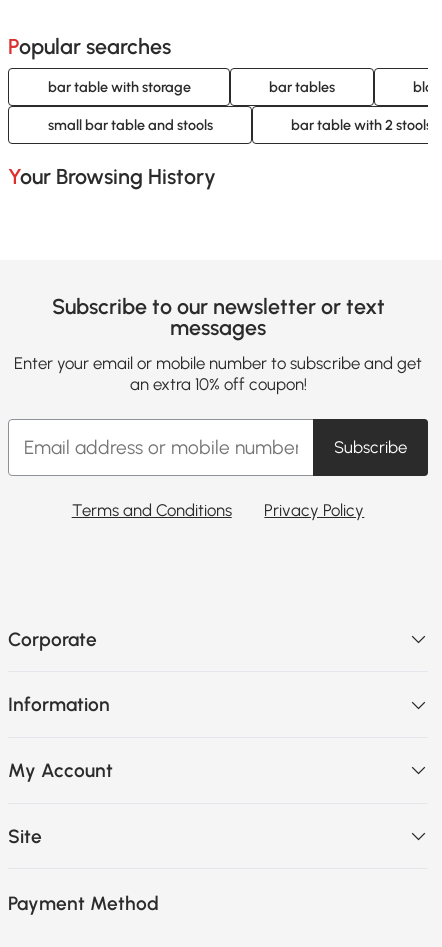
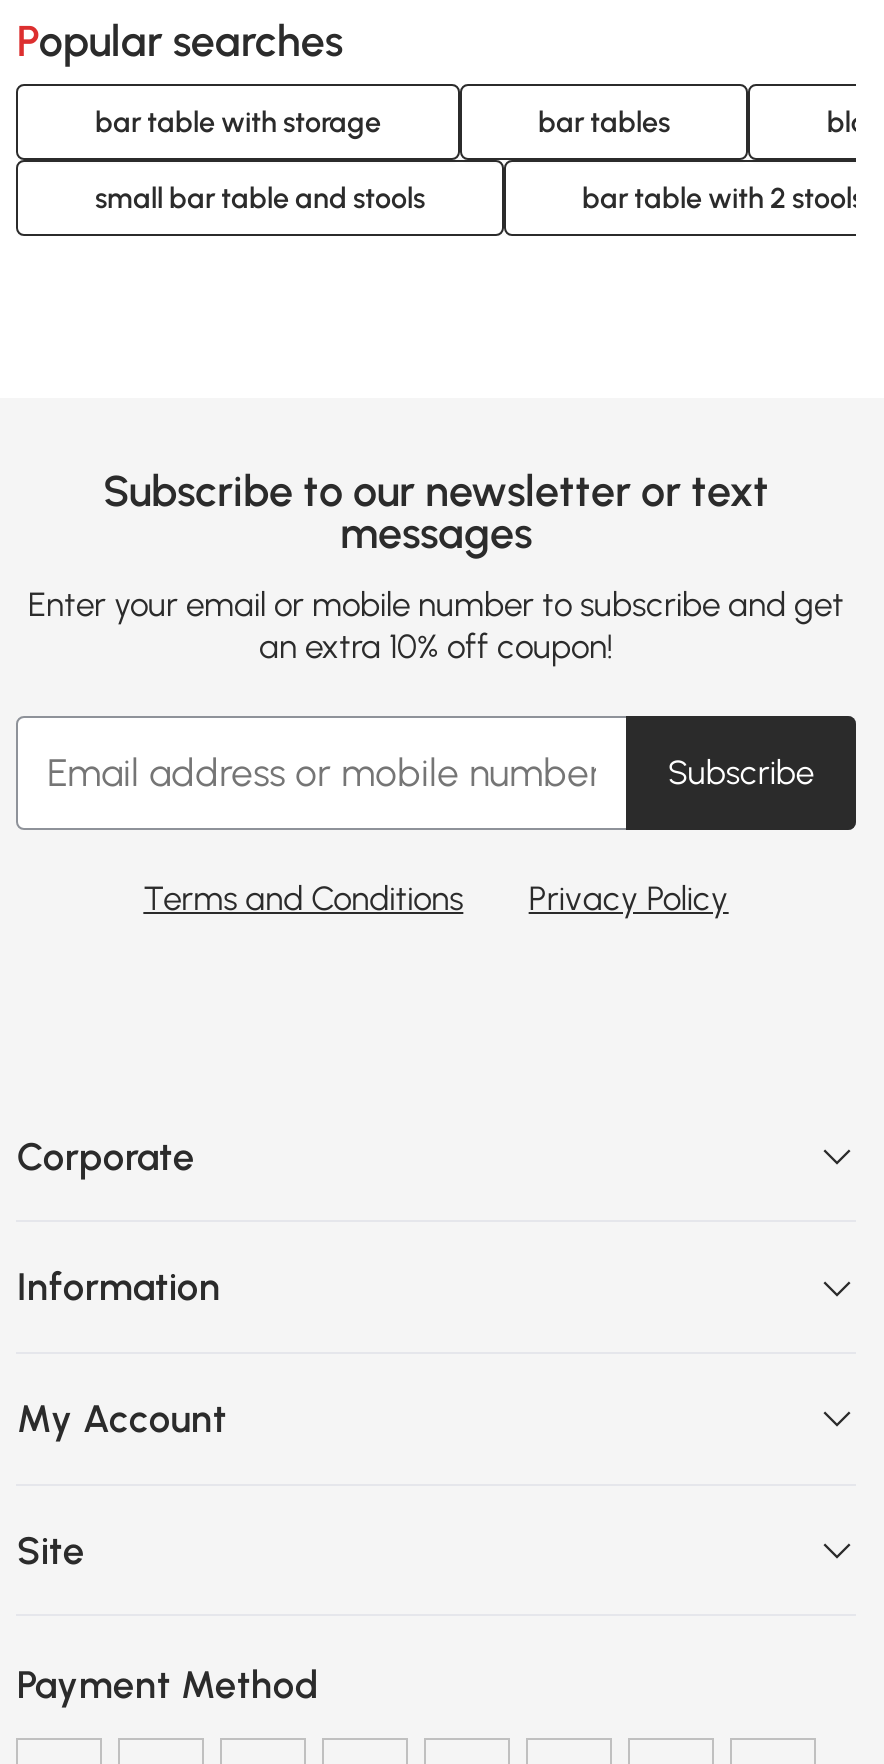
- Your Browsing History
